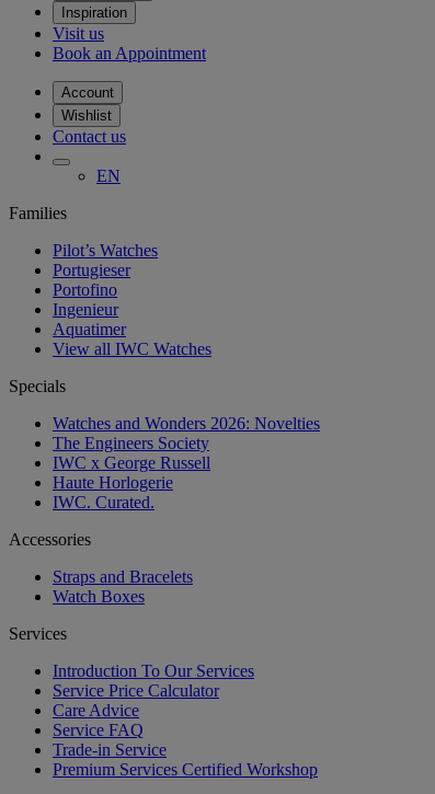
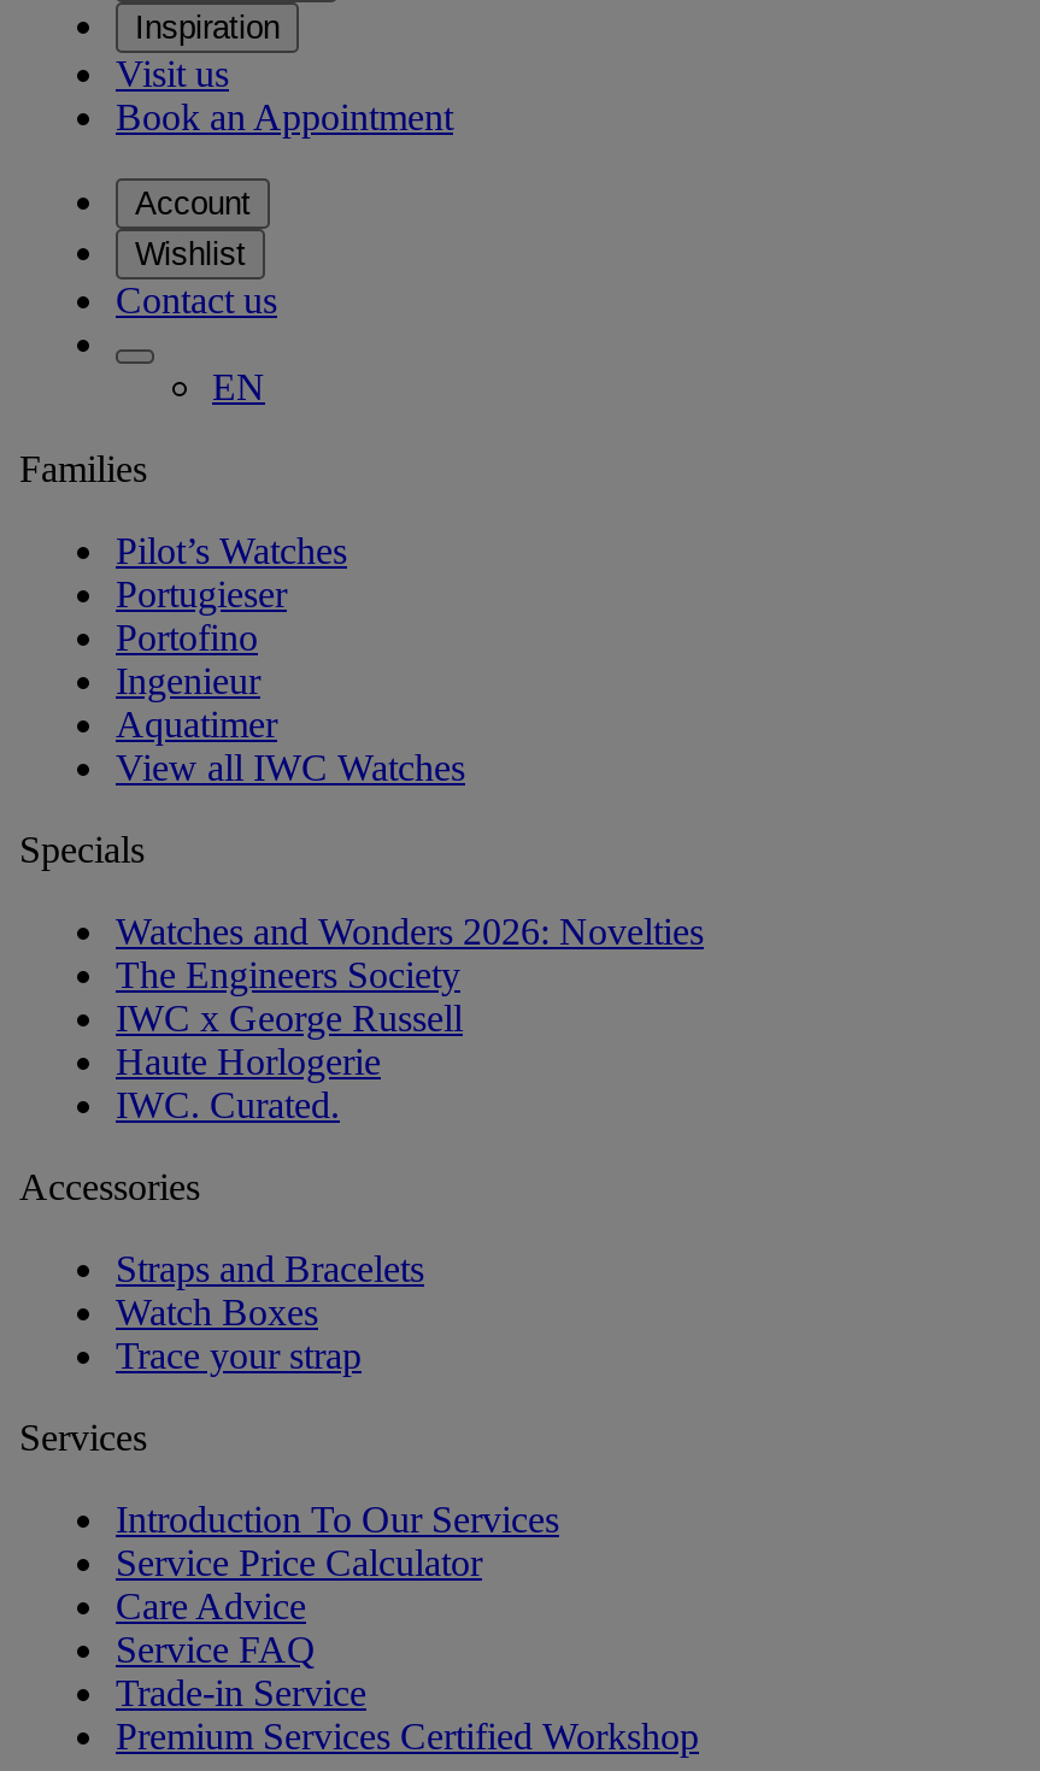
+ Trace your strap
